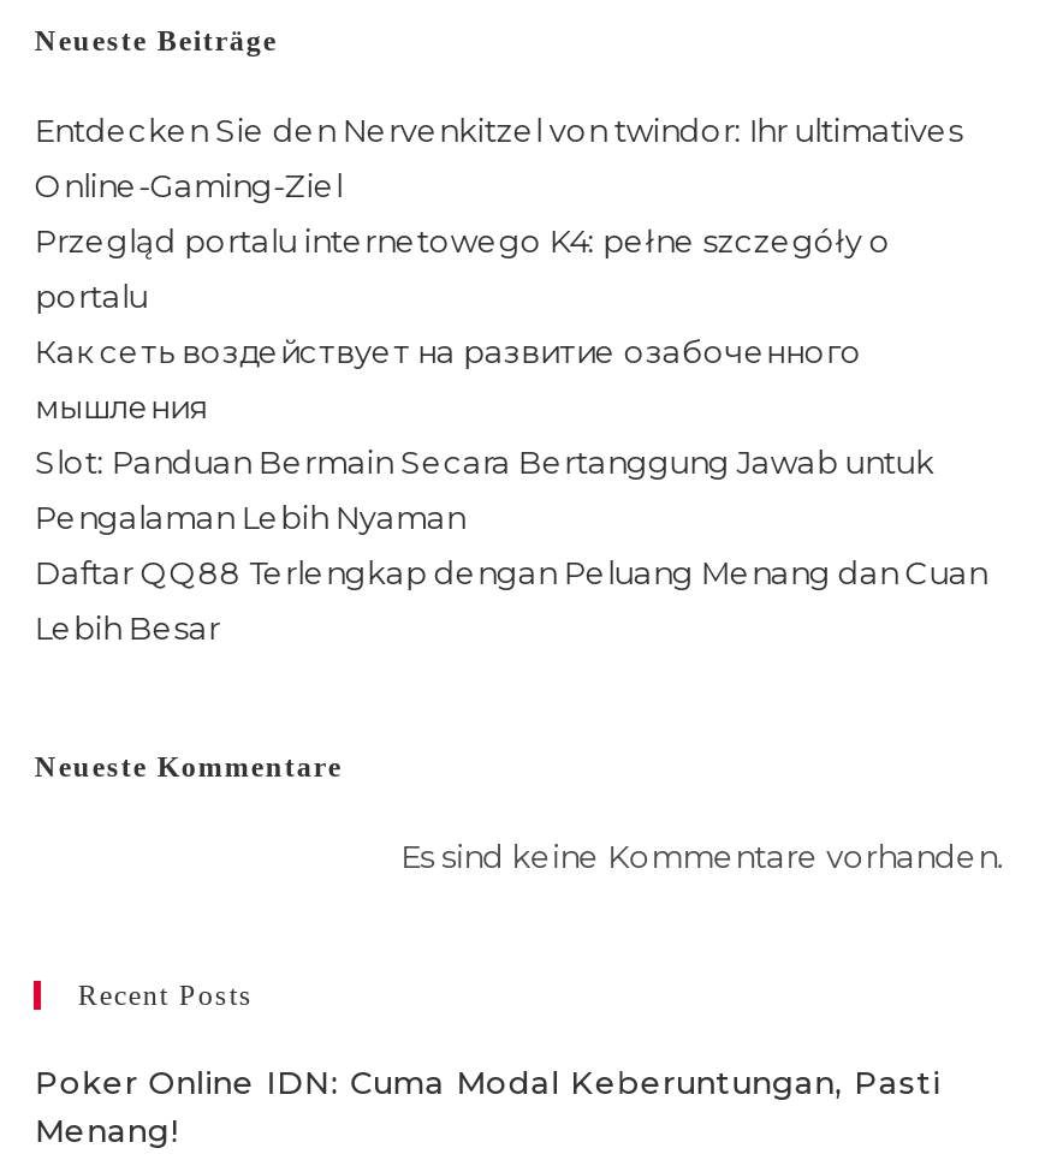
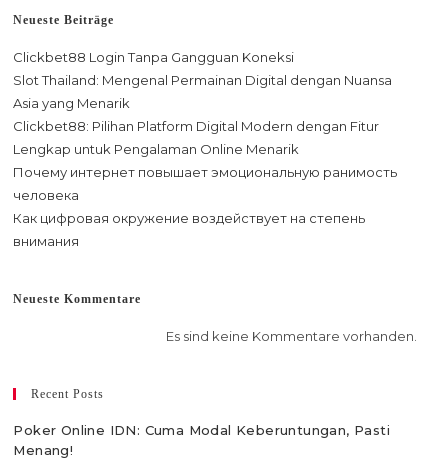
- Entdecken Sie den Nervenkitzel von twindor: Ihr ultimatives
- Online-Gaming-Ziel
- Przegląd portalu internetowego K4: pełne szczegóły o
- portalu
- Как сеть воздействует на развитие озабоченного
- мышления
- Slot: Panduan Bermain Secara Bertanggung Jawab untuk
- Pengalaman Lebih Nyaman
- Daftar QQ88 Terlengkap dengan Peluang Menang dan Cuan
- Lebih Besar
+ Clickbet88 Login Tanpa Gangguan Koneksi
+ Slot Thailand: Mengenal Permainan Digital dengan Nuansa
+ Asia yang Menarik
+ Clickbet88: Pilihan Platform Digital Modern dengan Fitur
+ Lengkap untuk Pengalaman Online Menarik
+ Почему интернет повышает эмоциональную ранимость
+ человека
+ Как цифровая окружение воздействует на степень
+ внимания
